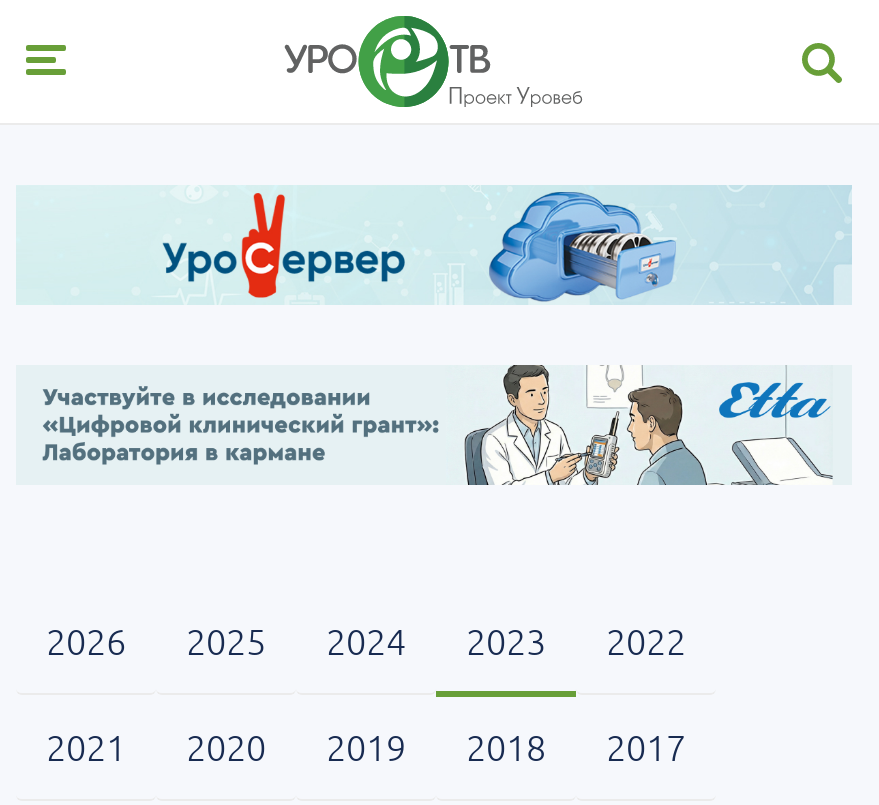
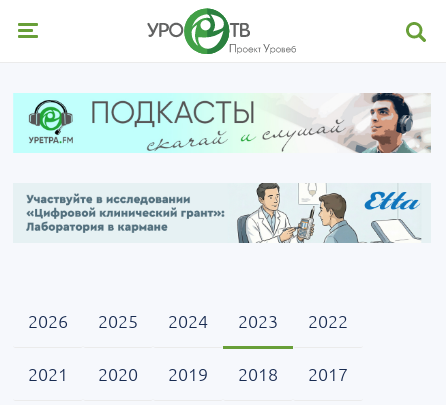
- [image]
+ [image]
